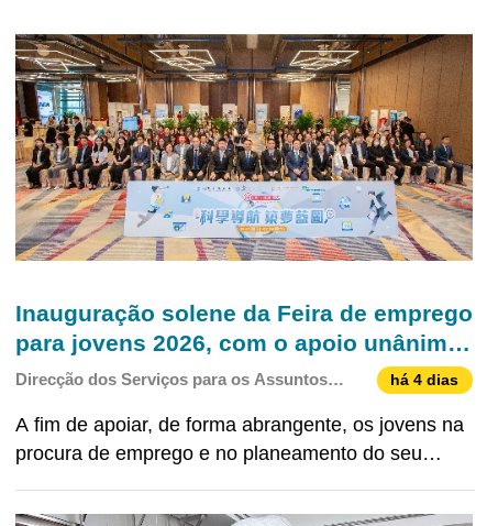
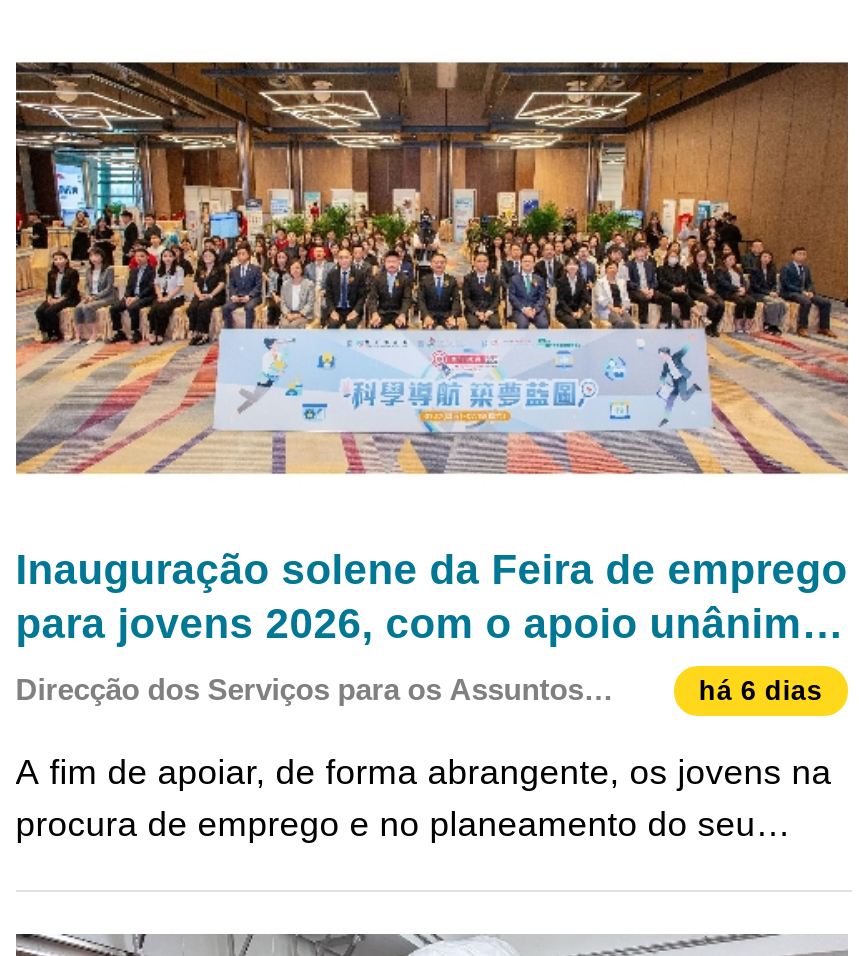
- há 4 dias
+ há 6 dias
